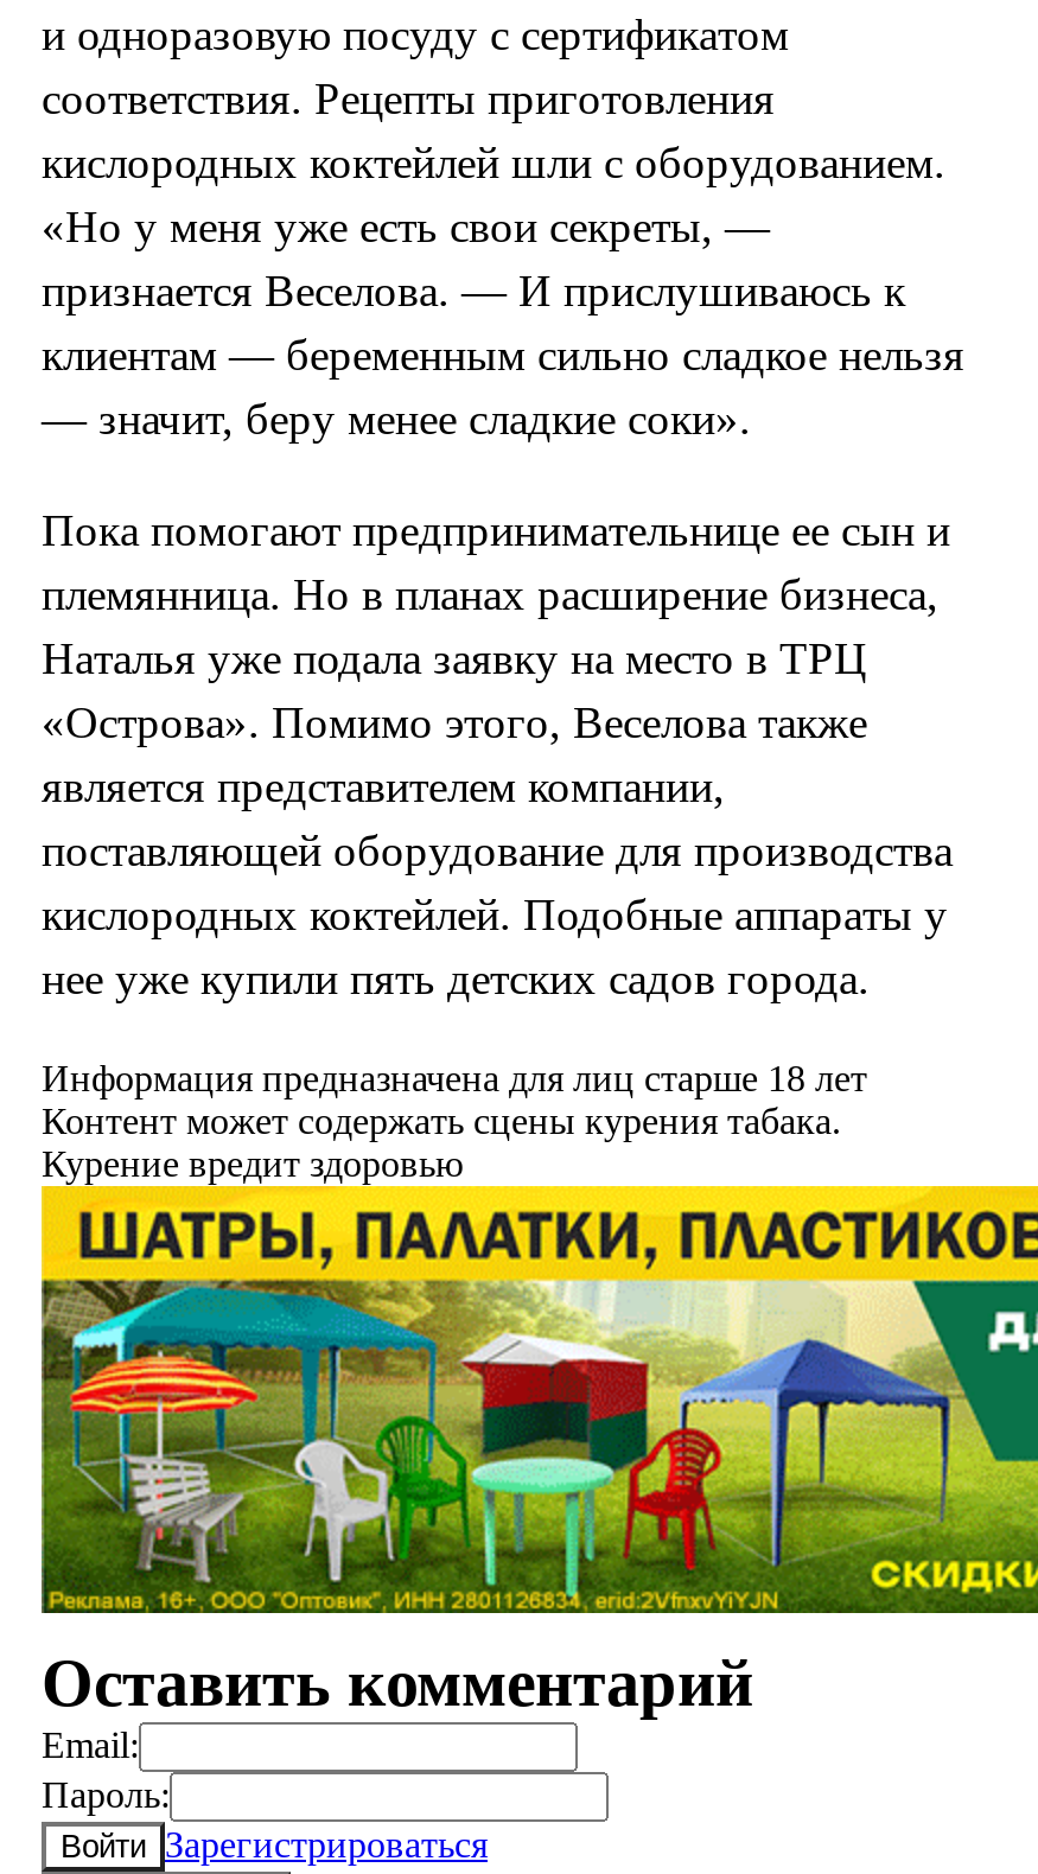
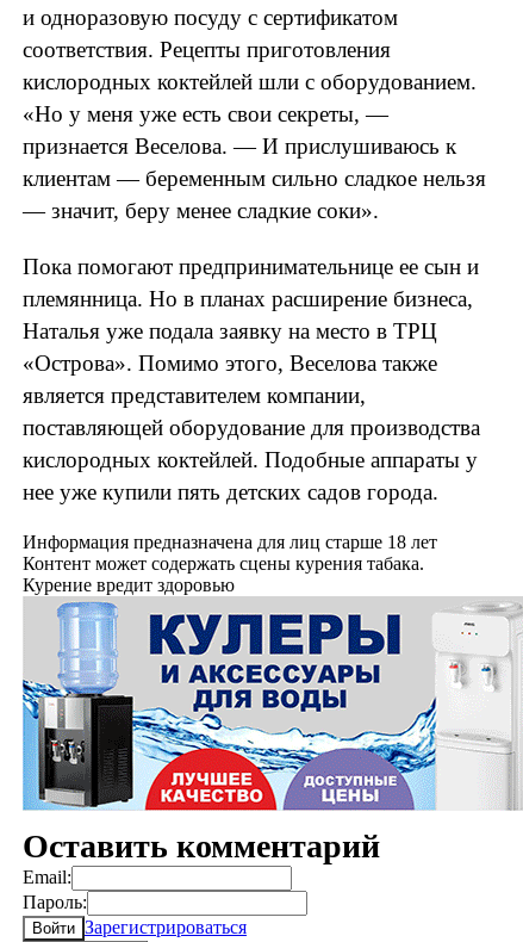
- [image]
+ [image]
